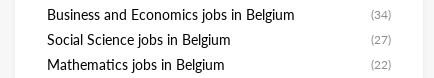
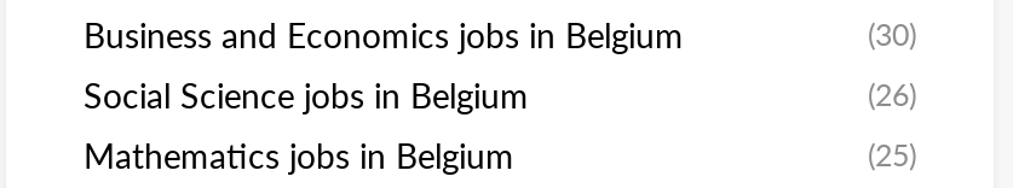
- (34)
+ (30)

- (27)
+ (26)

- (22)
+ (25)
